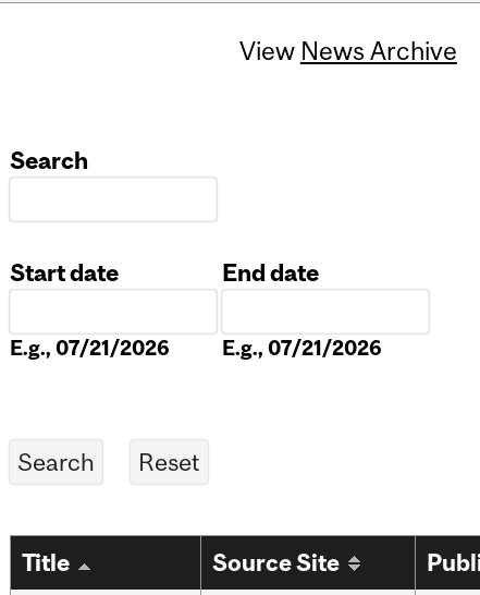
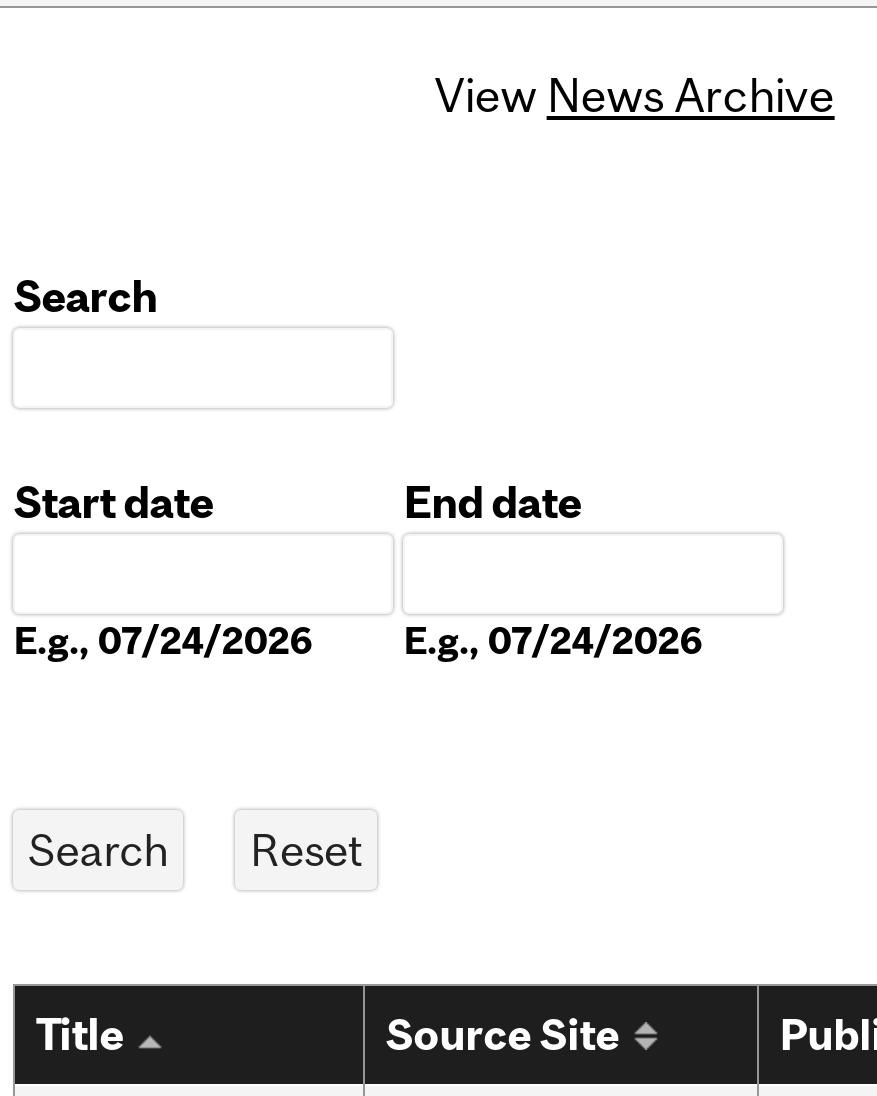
- E.g., 07/21/2026
+ E.g., 07/24/2026

- E.g., 07/21/2026
+ E.g., 07/24/2026
